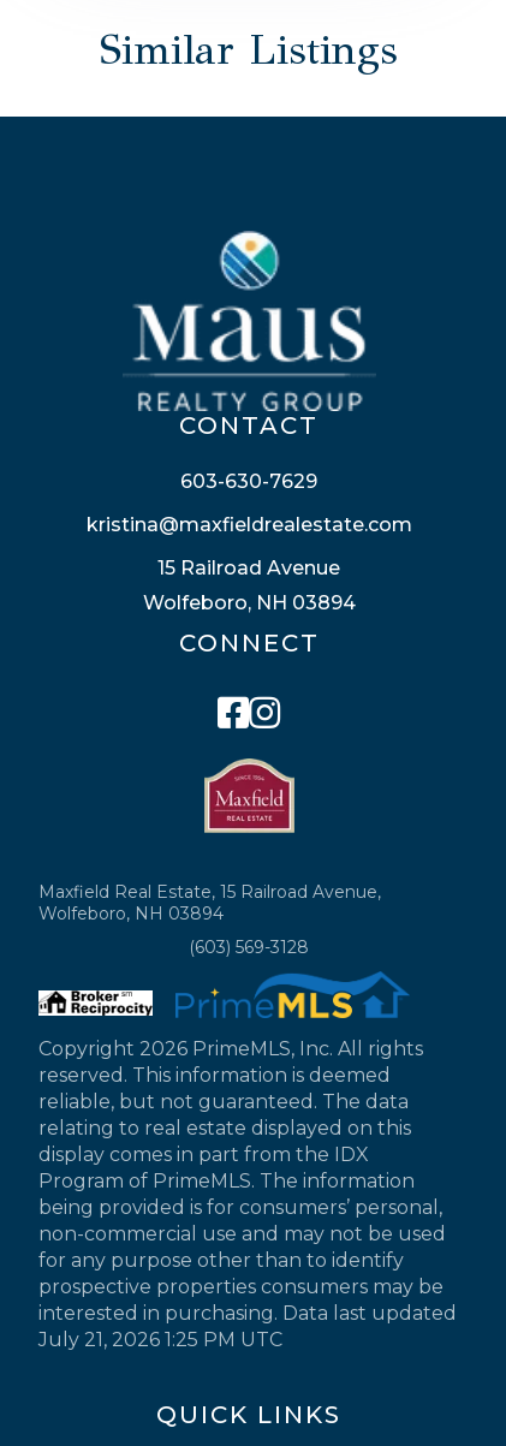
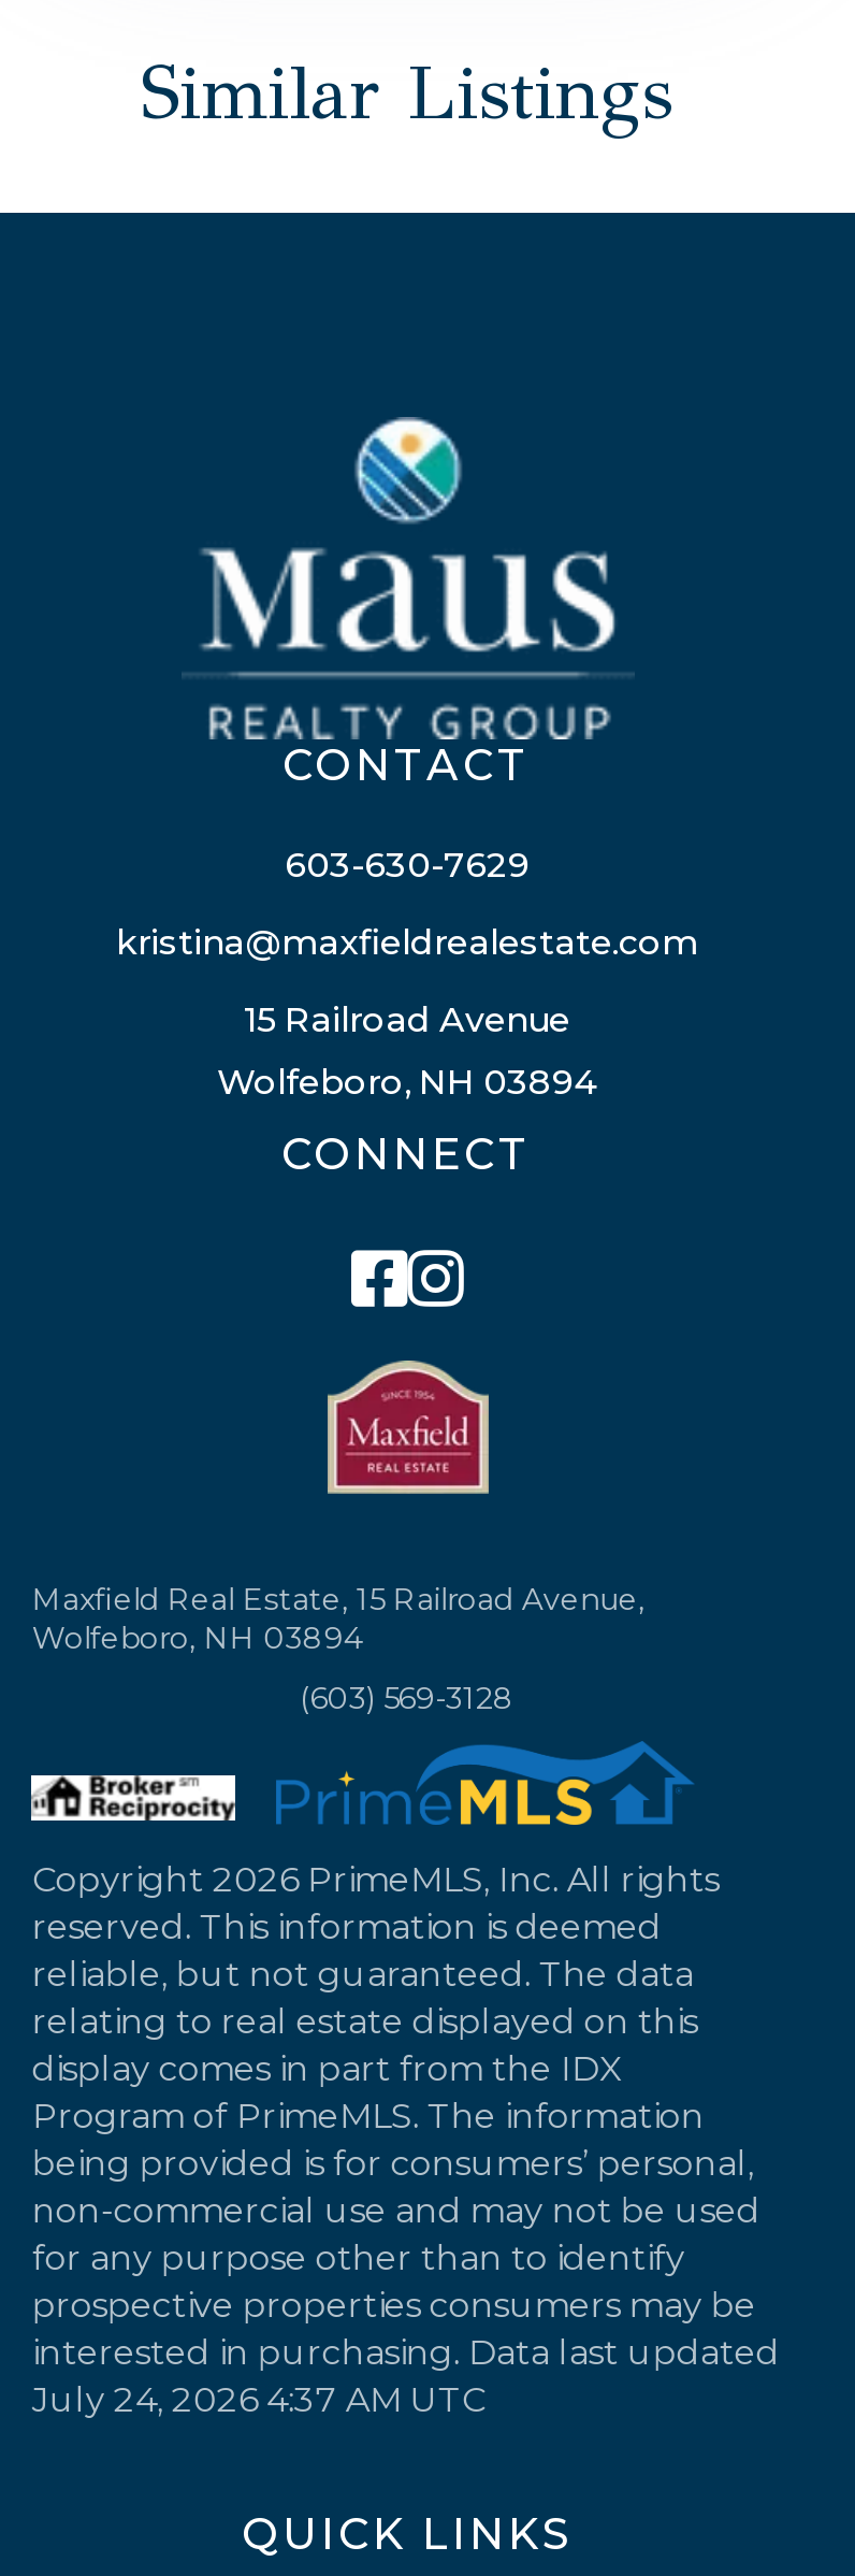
- July 21, 2026 1:25 PM UTC
+ July 24, 2026 4:37 AM UTC
